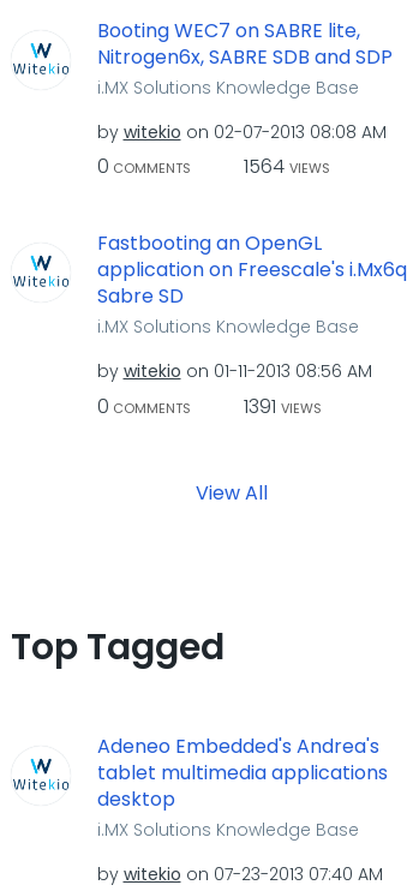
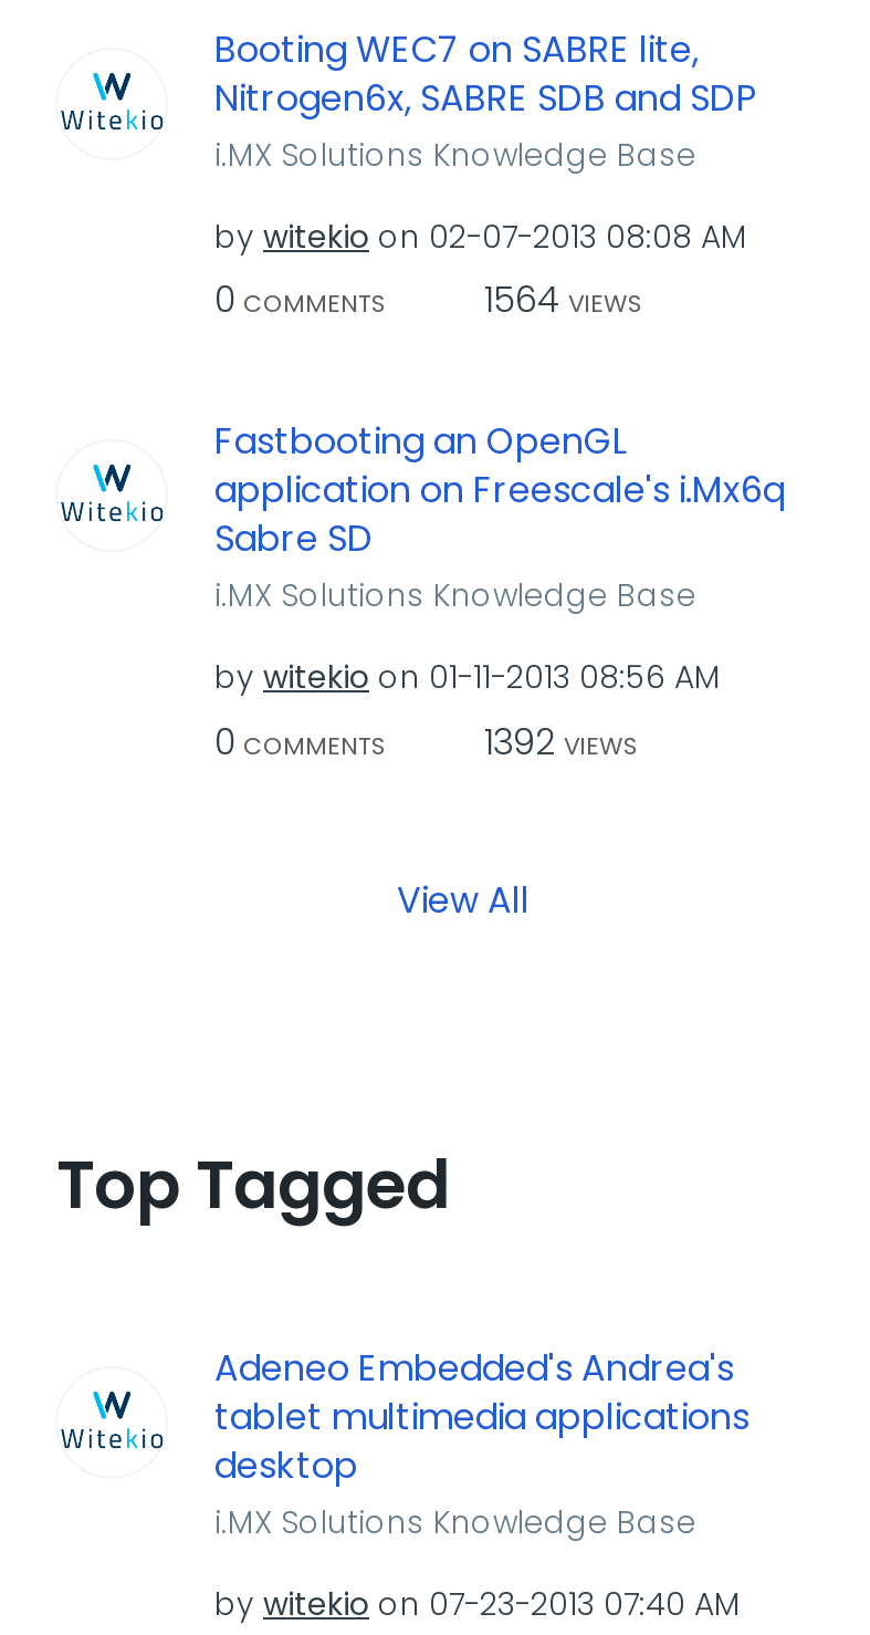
- 0 COMMENTS 1391 VIEWS
+ 0 COMMENTS 1392 VIEWS
